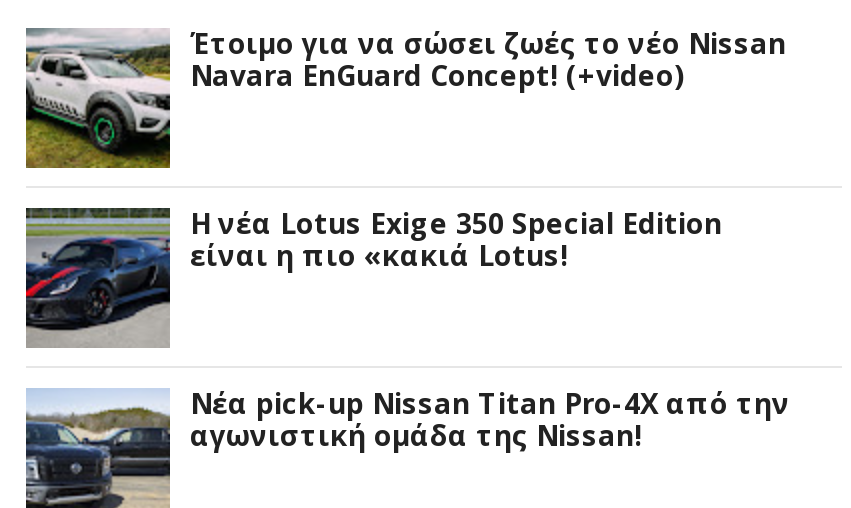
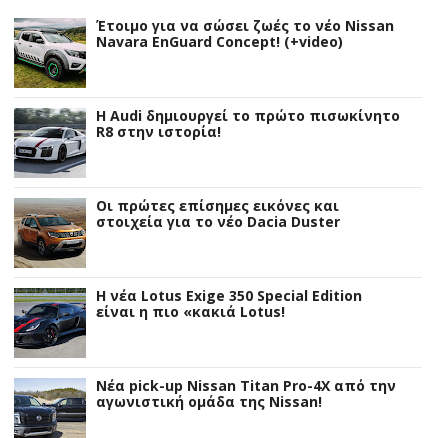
+ [image]
+ Η Audi δημιουργεί το πρώτο πισωκίνητο
+ R8 στην ιστορία!

+ [image]
+ Οι πρώτες επίσημες εικόνες και
+ στοιχεία για το νέο Dacia Duster
